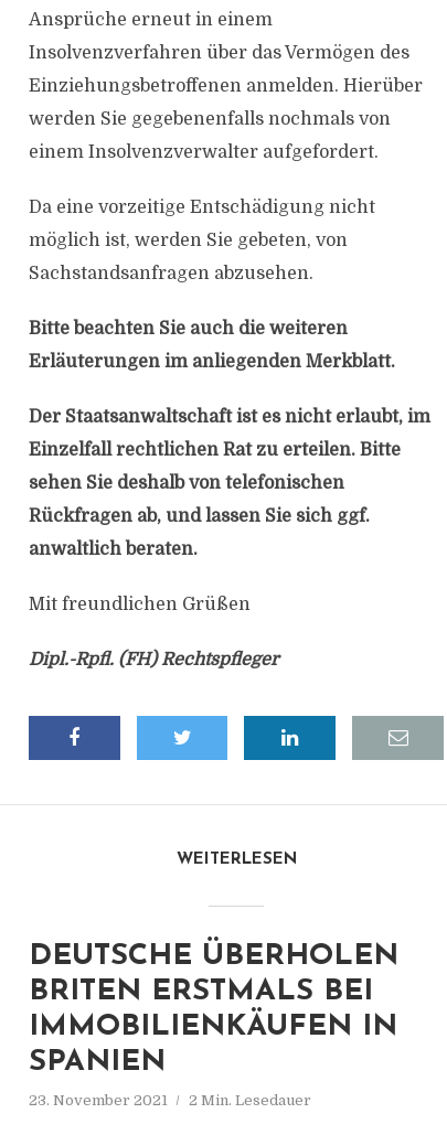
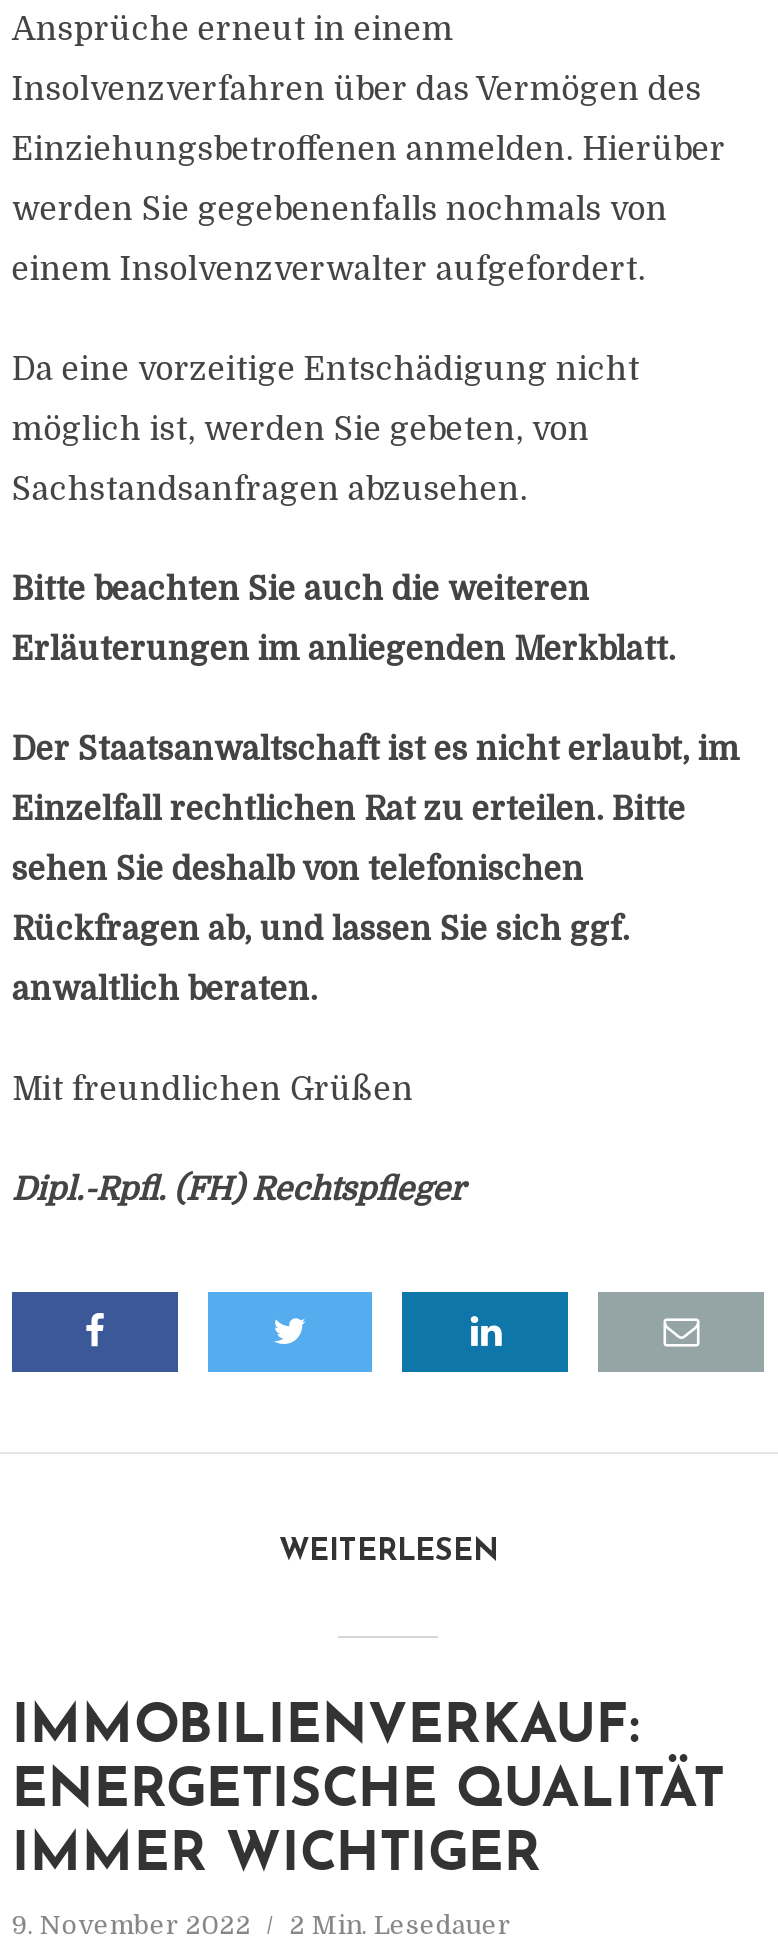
- DEUTSCHE ÜBERHOLEN
- BRITEN ERSTMALS BEI
- IMMOBILIENKÄUFEN IN
- SPANIEN
+ IMMOBILIENVERKAUF:
+ ENERGETISCHE QUALITÄT
+ IMMER WICHTIGER

- 23. November 2021 2 Min. Lesedauer
+ 9. November 2022 2 Min. Lesedauer
